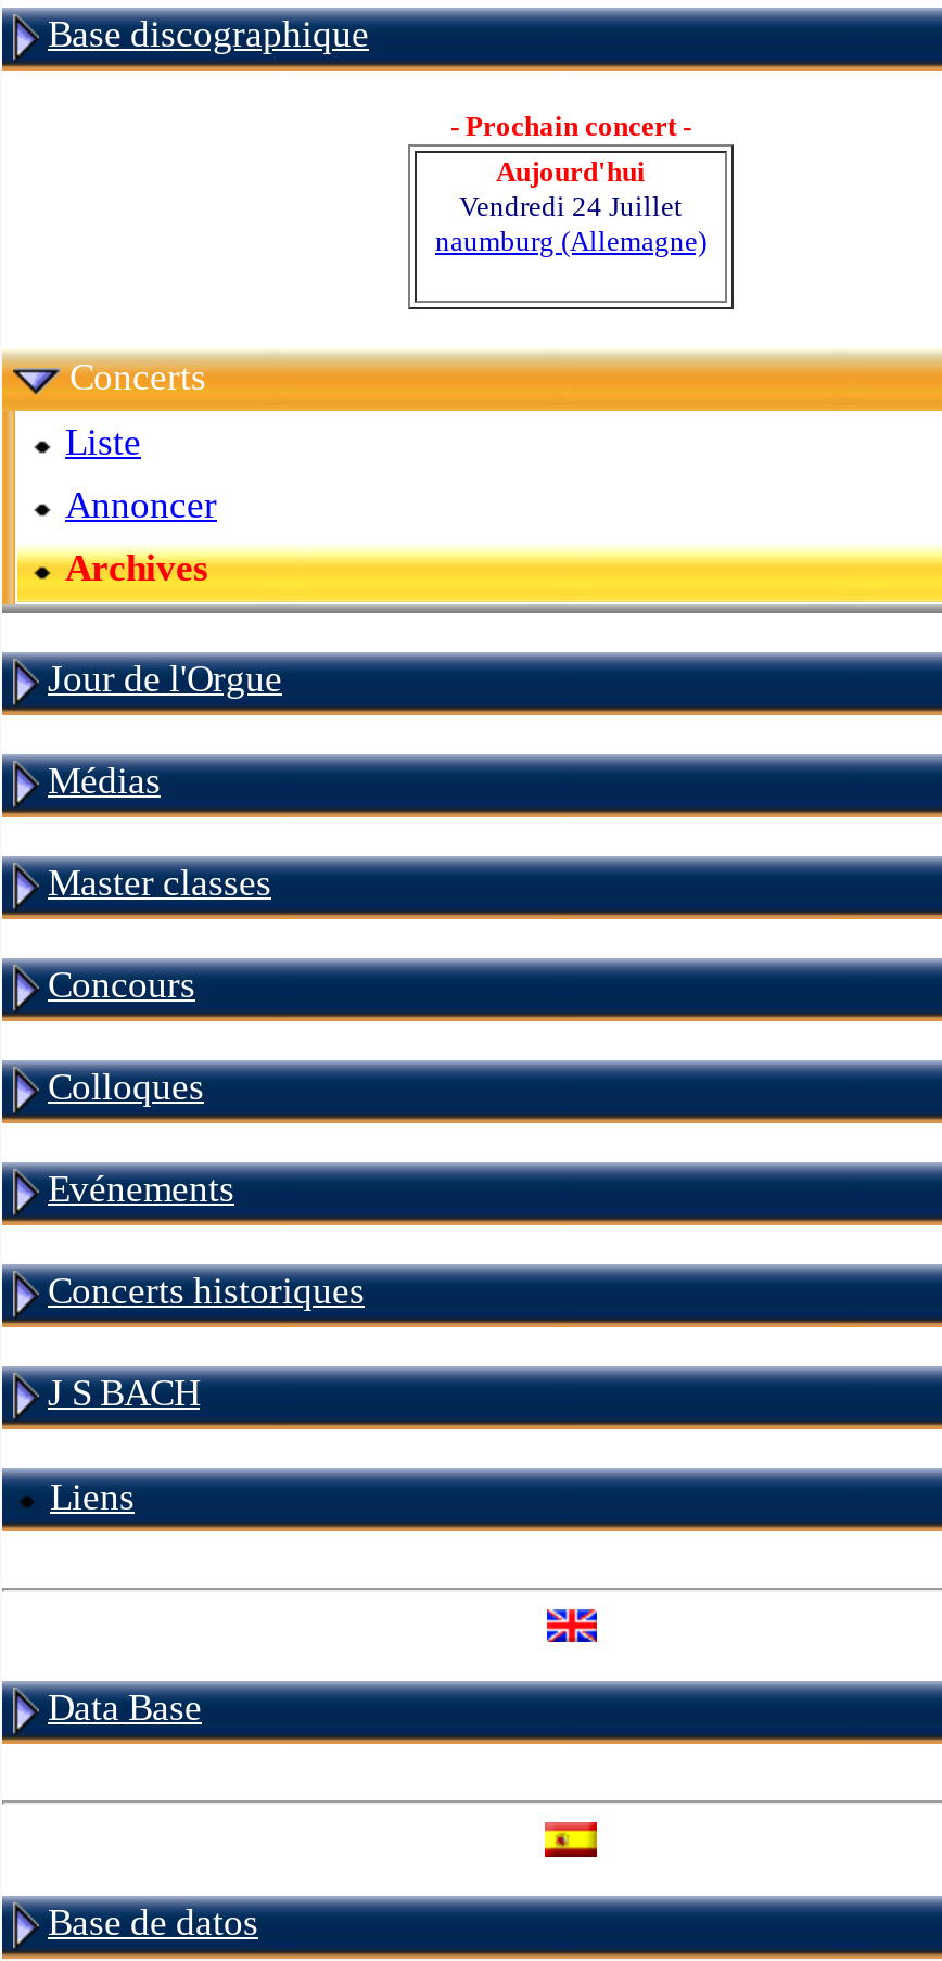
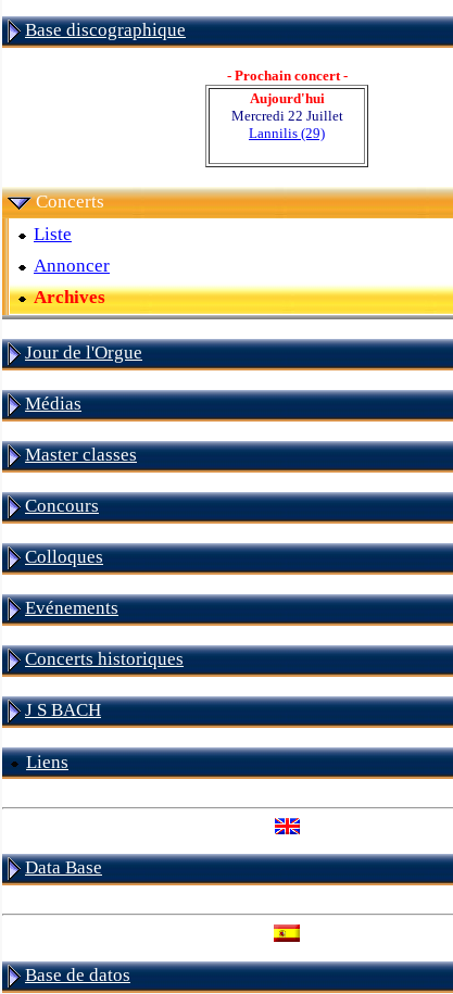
- Vendredi 24 Juillet
- naumburg (Allemagne)
+ Mercredi 22 Juillet
+ Lannilis (29)
